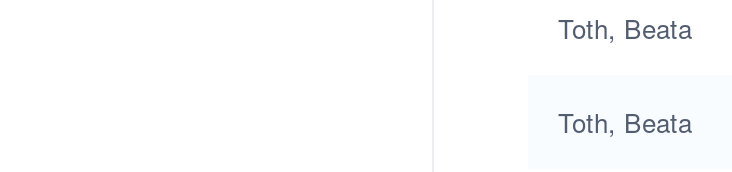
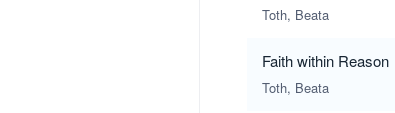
+ Faith within Reason
